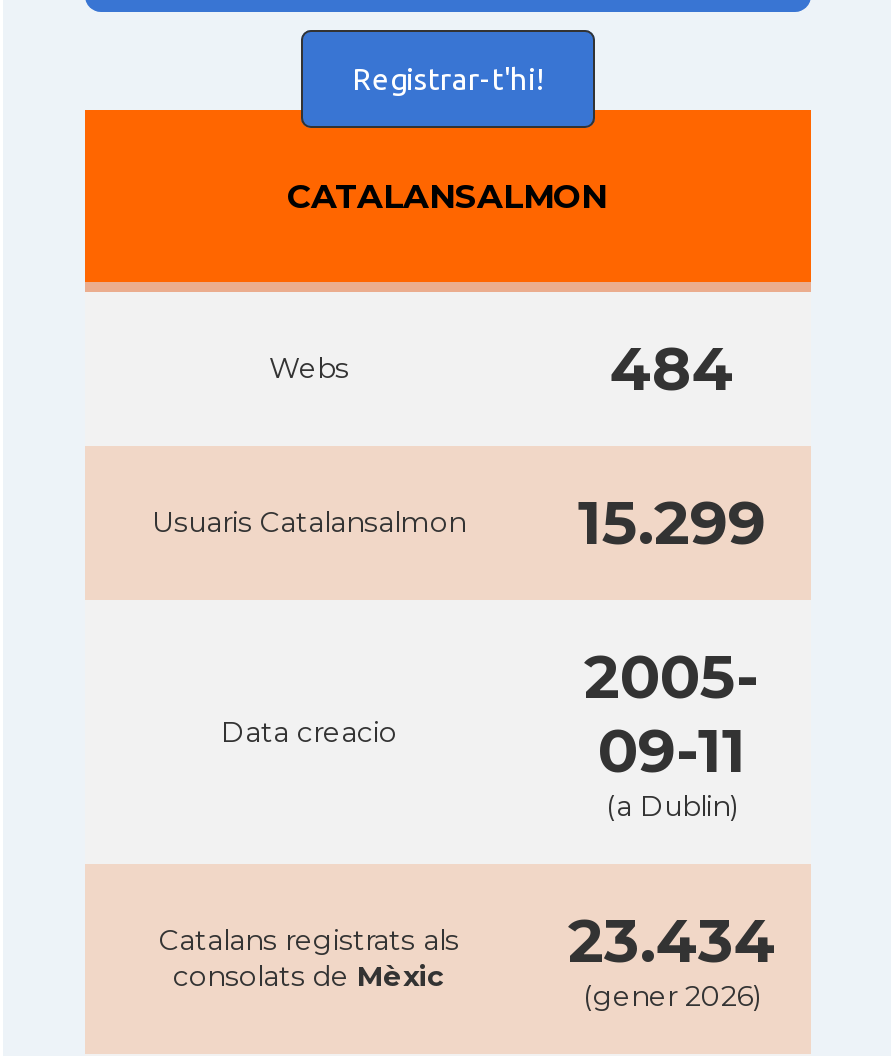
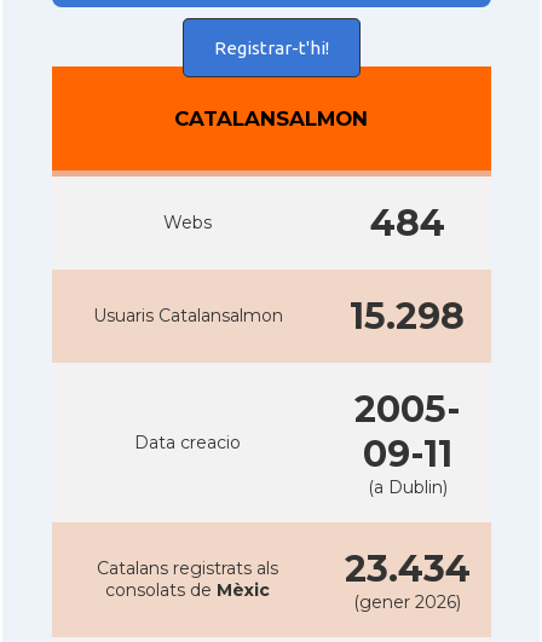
- 15.299
+ 15.298
